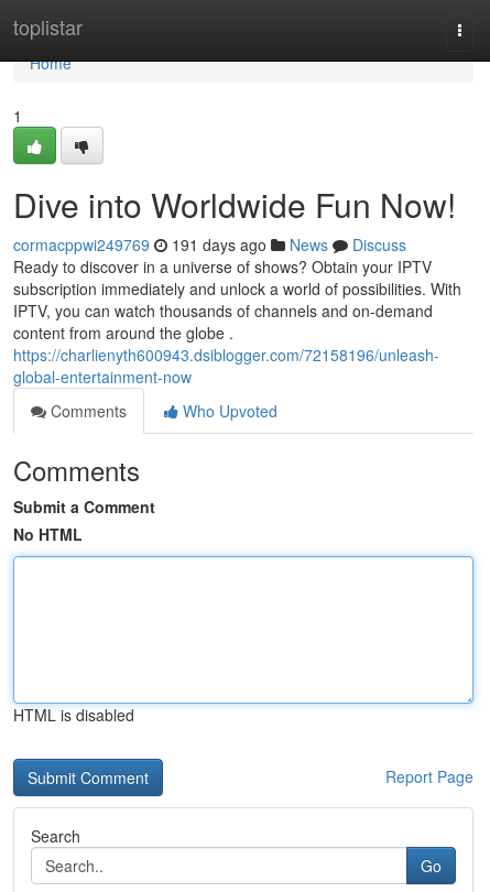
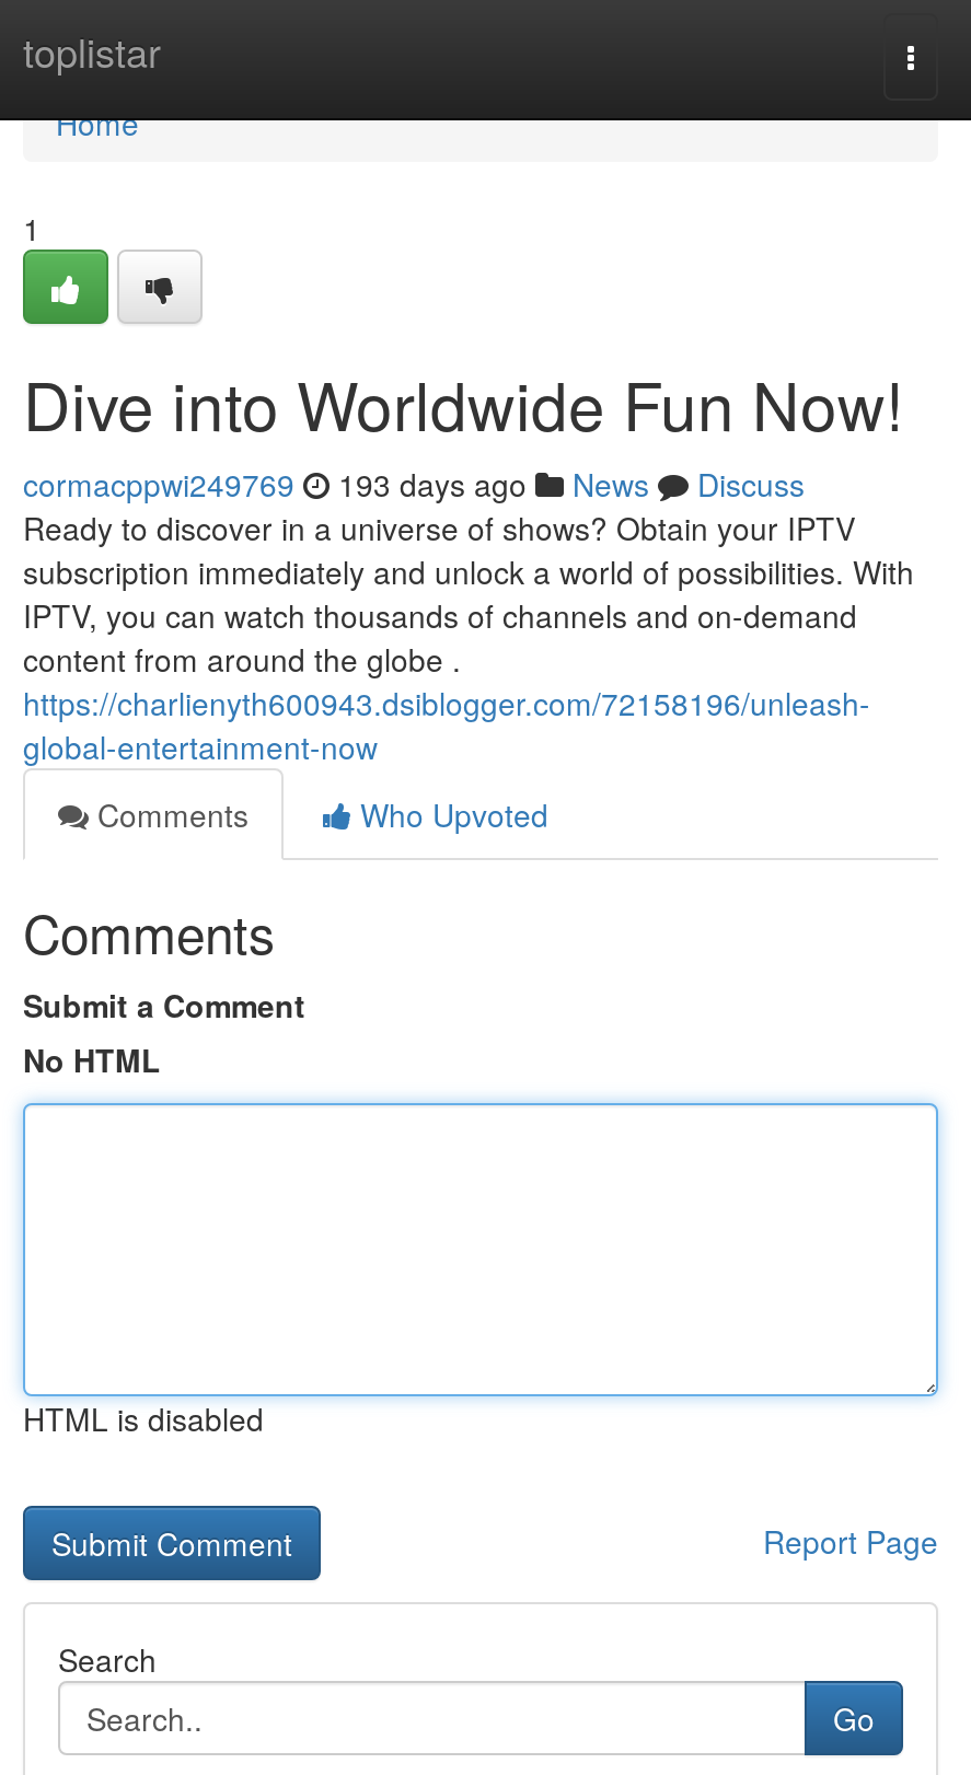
- cormacppwi249769 191 days ago News Discuss
+ cormacppwi249769 193 days ago News Discuss
